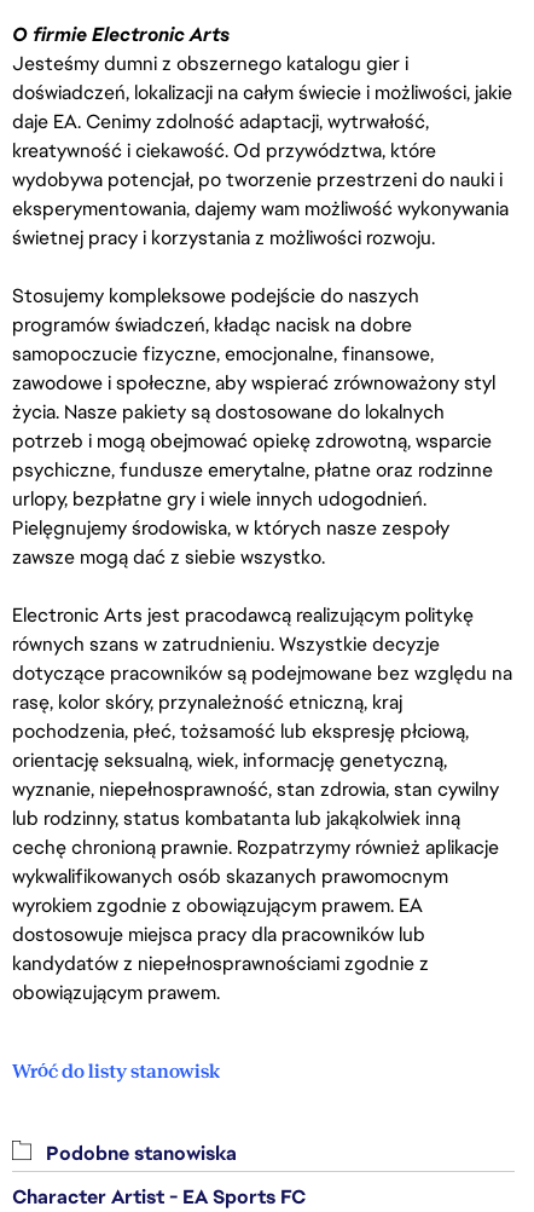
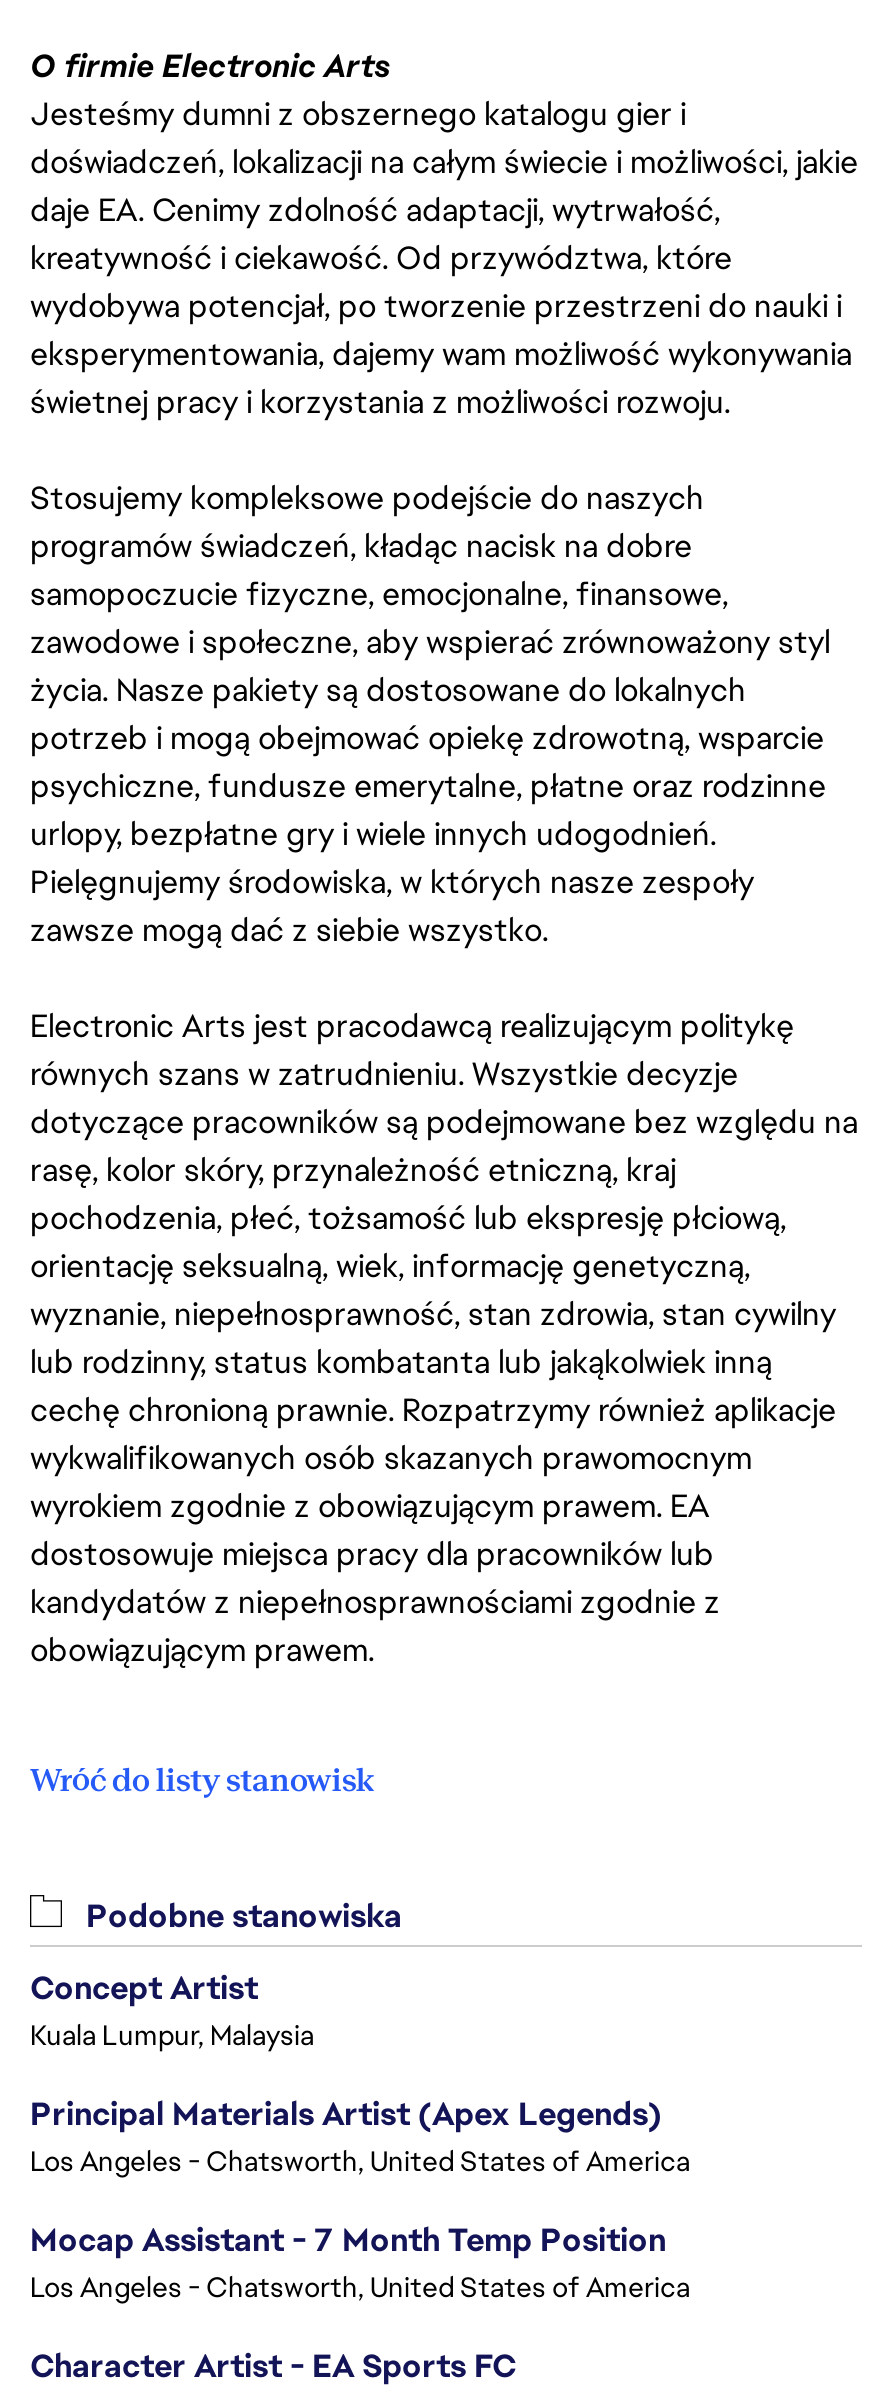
+ Concept Artist
+ Kuala Lumpur, Malaysia
+ Principal Materials Artist (Apex Legends)
+ Los Angeles - Chatsworth, United States of America
+ Mocap Assistant - 7 Month Temp Position
+ Los Angeles - Chatsworth, United States of America
